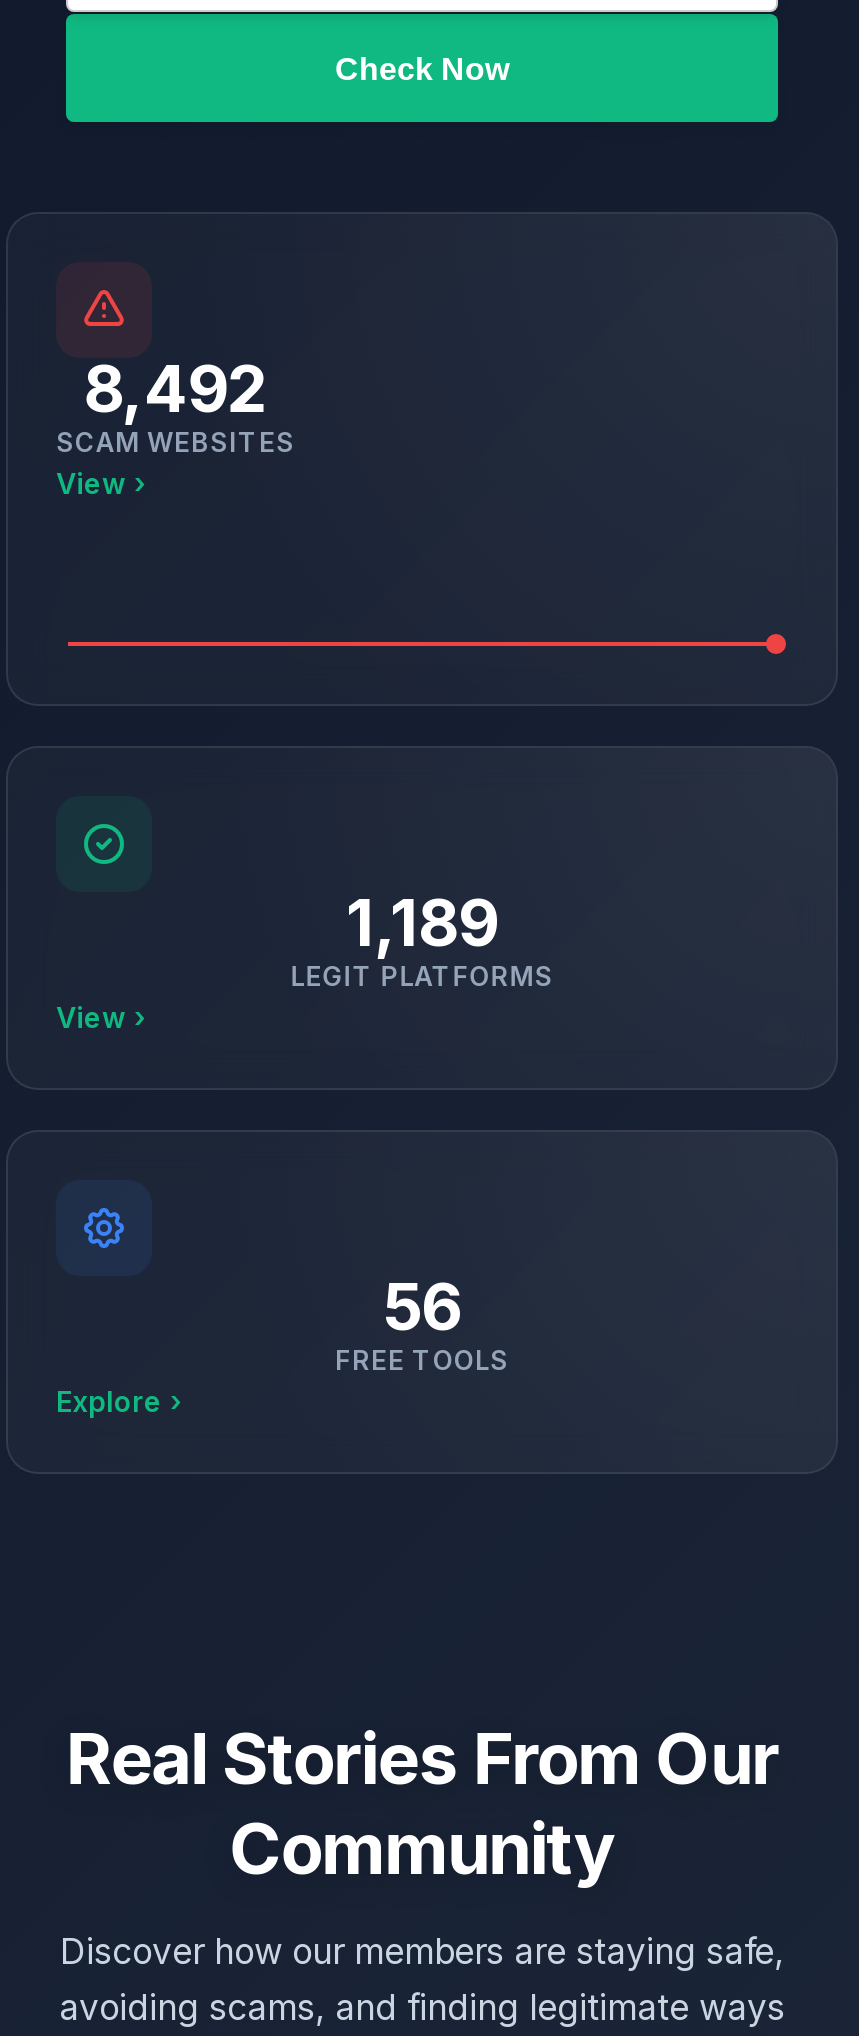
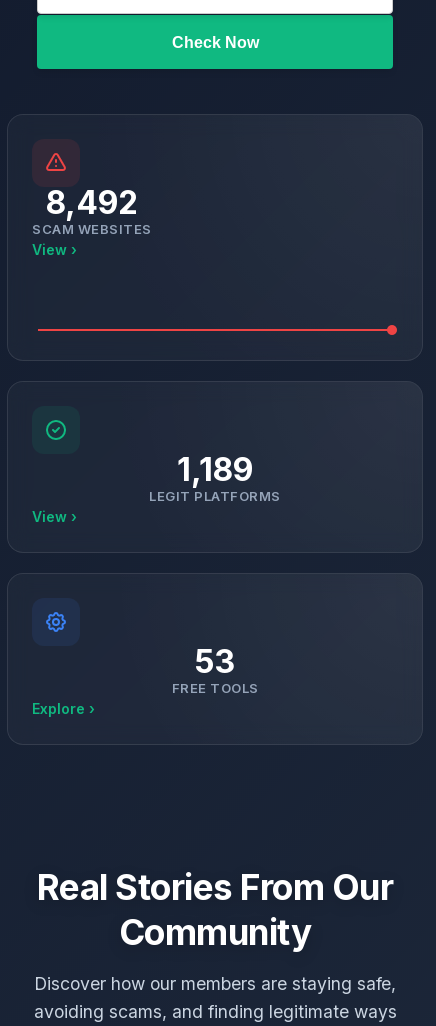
- 56
+ 53
